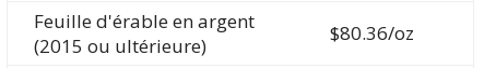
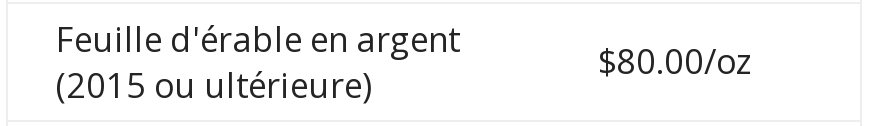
- $80.36/oz
+ $80.00/oz
